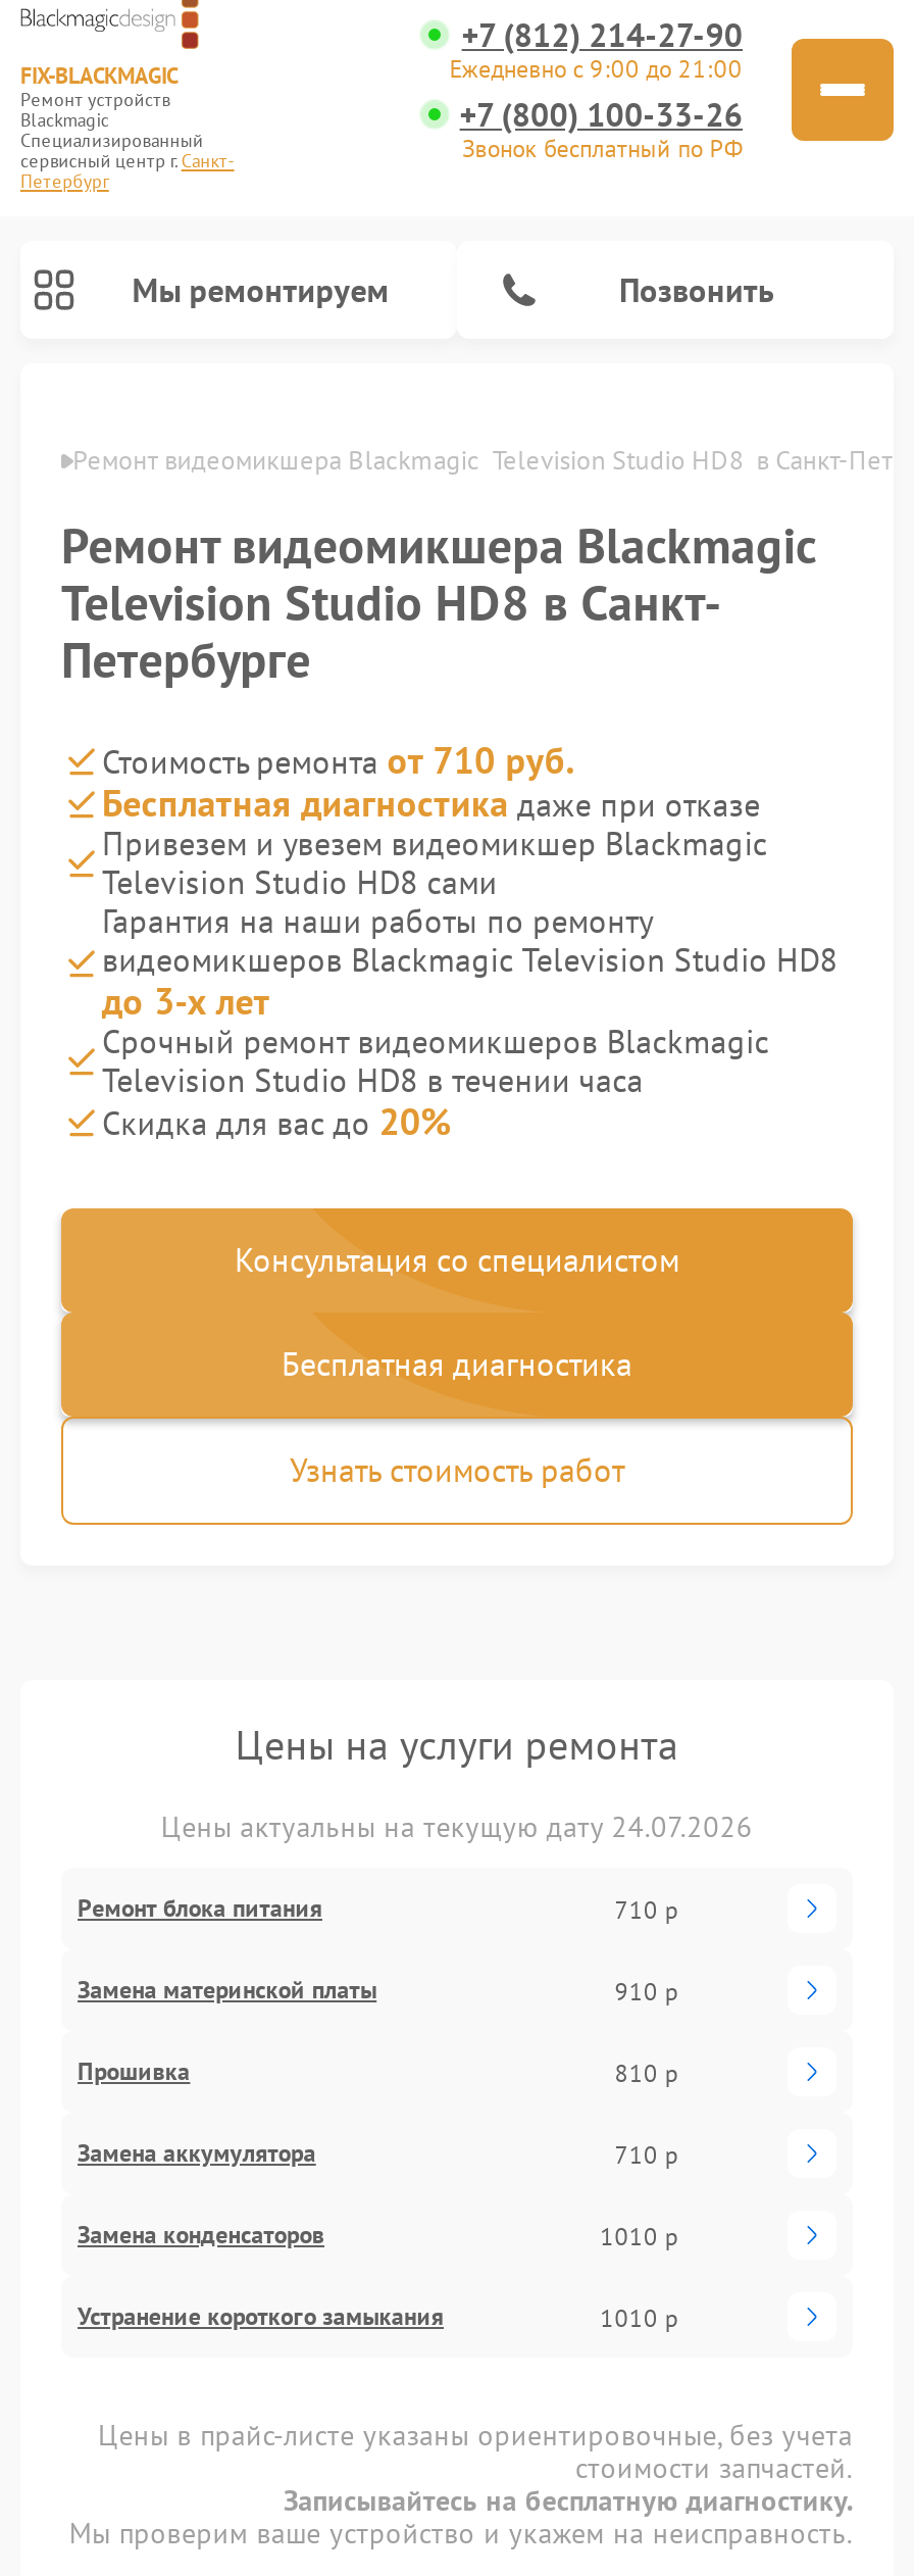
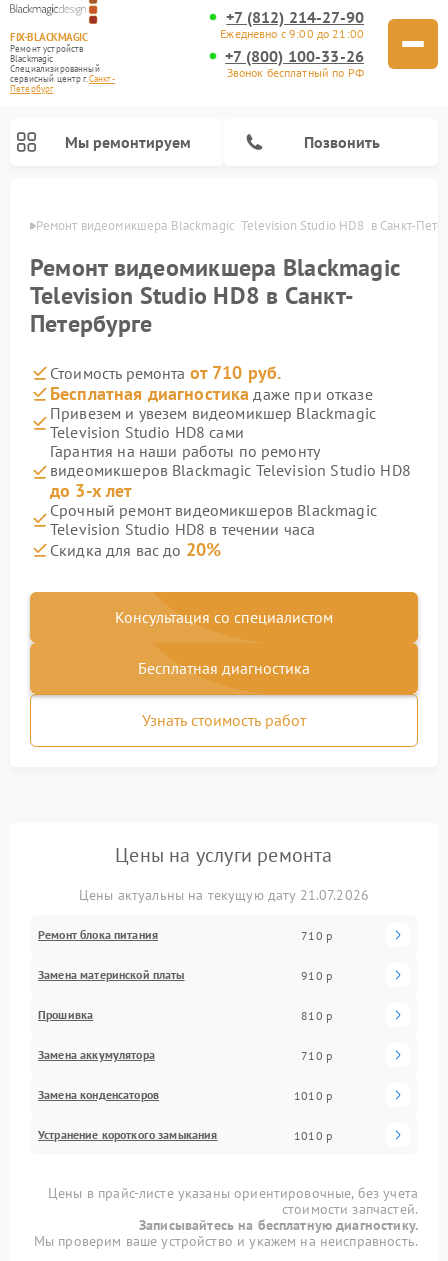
- Цены актуальны на текущую дату 24.07.2026
+ Цены актуальны на текущую дату 21.07.2026
